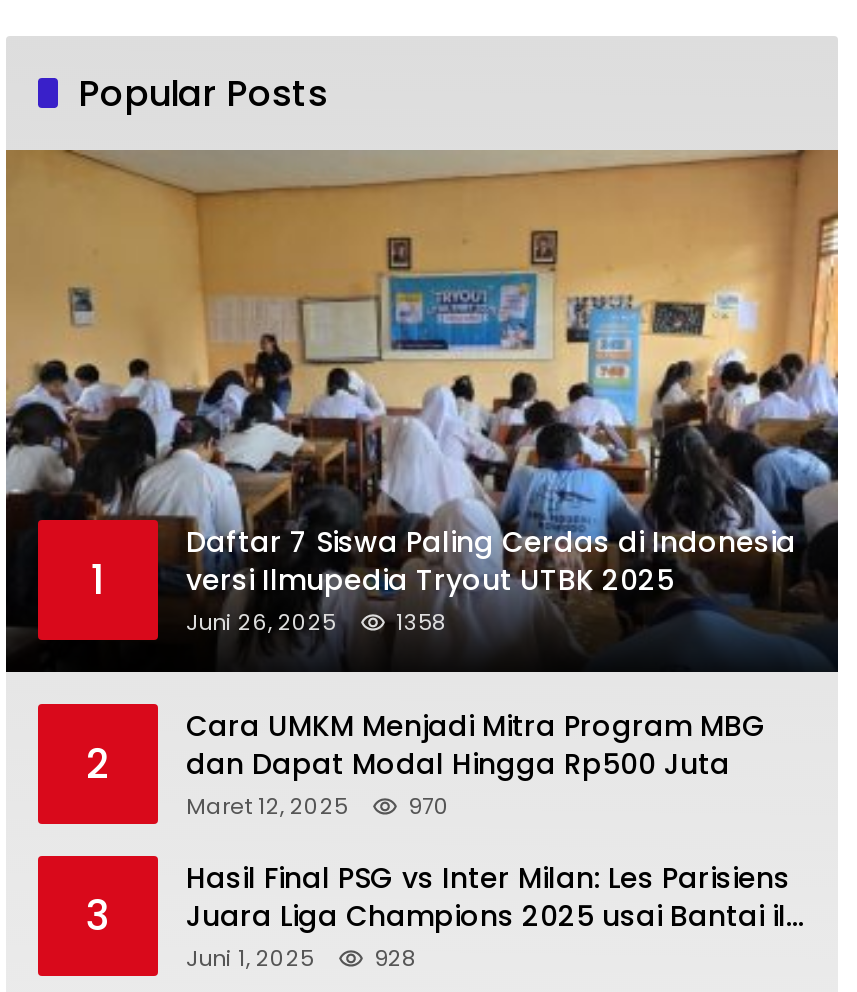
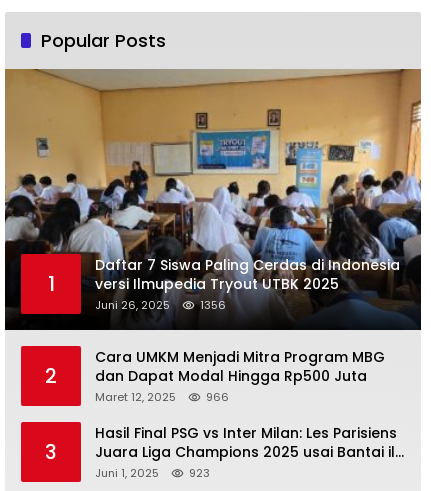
- Juni 26, 2025 1358
+ Juni 26, 2025 1356

- Maret 12, 2025 970
+ Maret 12, 2025 966

- 928
+ 923
